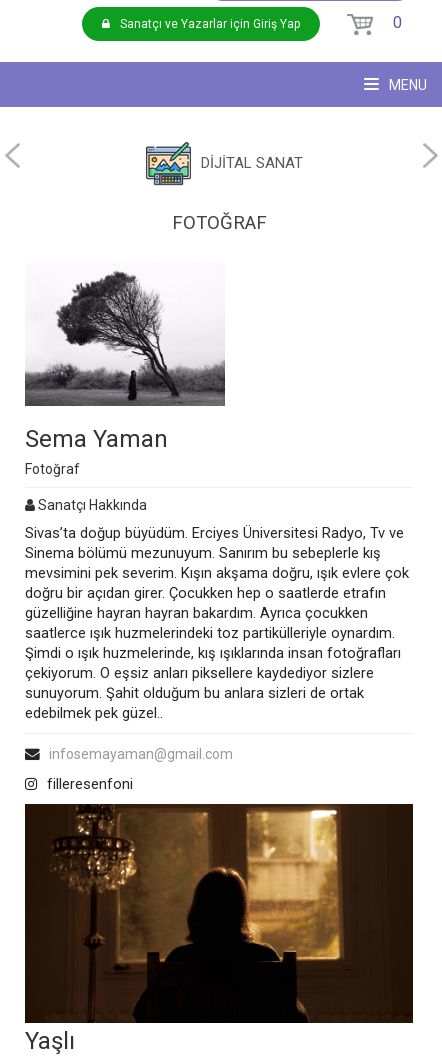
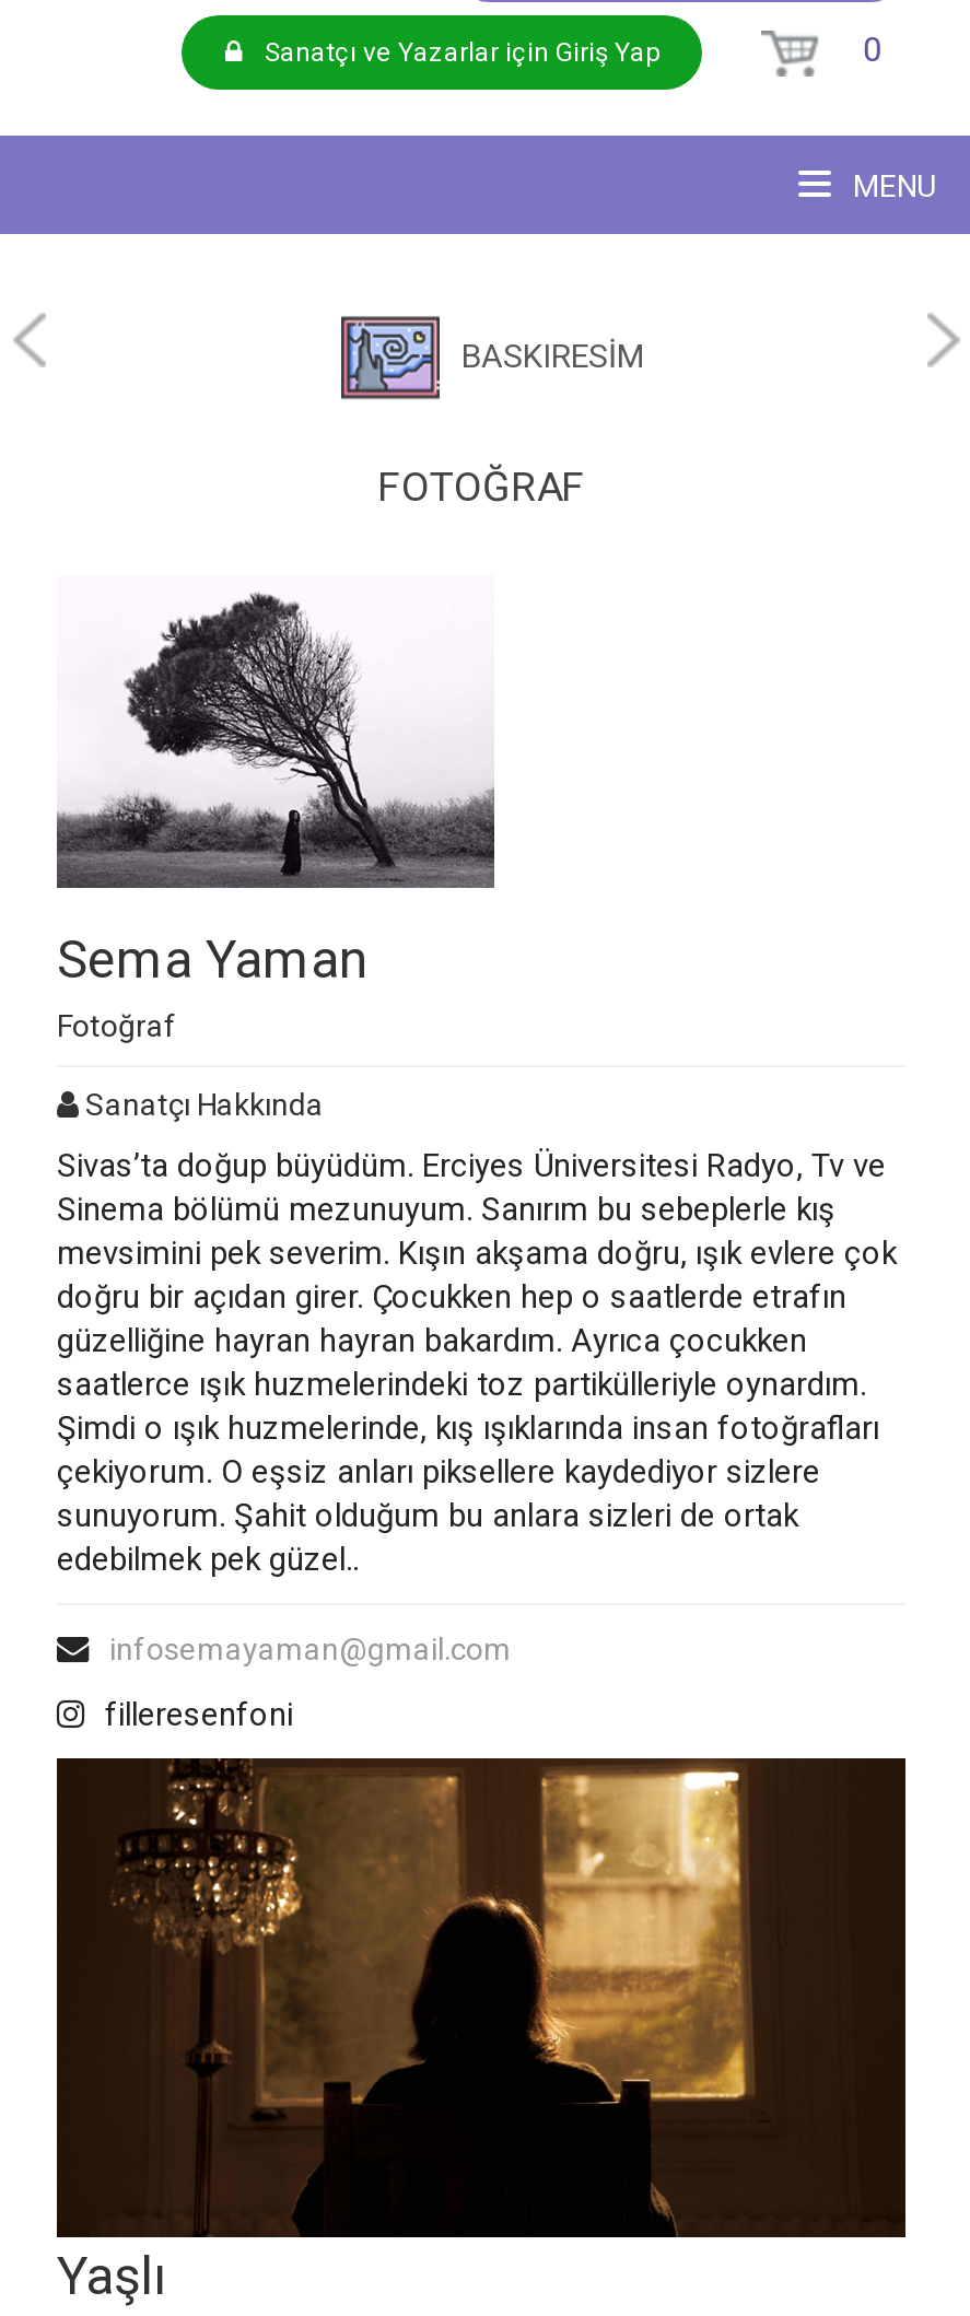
- [image]
- DİJİTAL SANAT
+ [image]
+ BASKIRESİM
